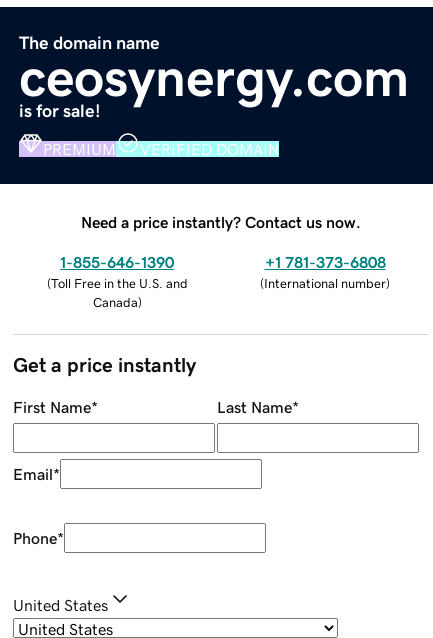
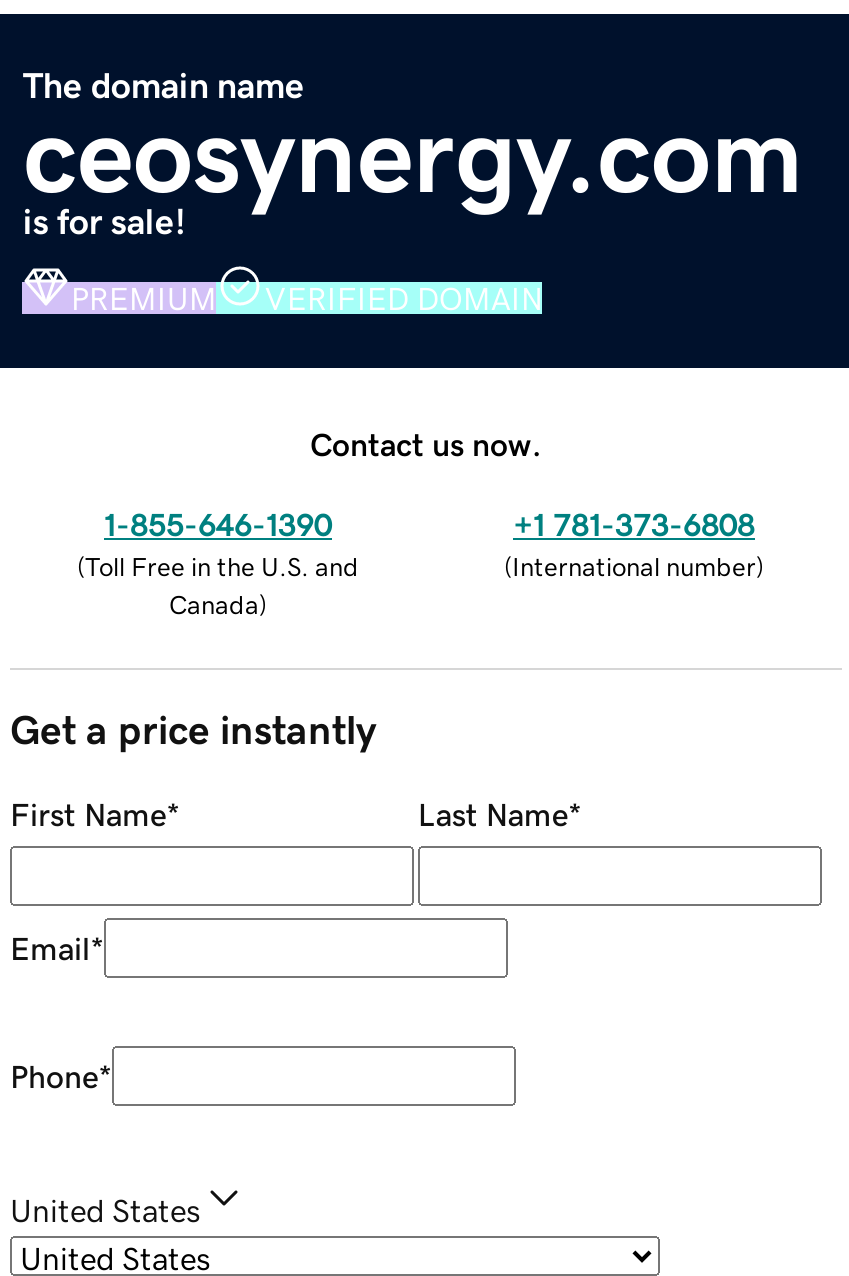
- Need a price instantly? Contact us now.
+ Contact us now.
